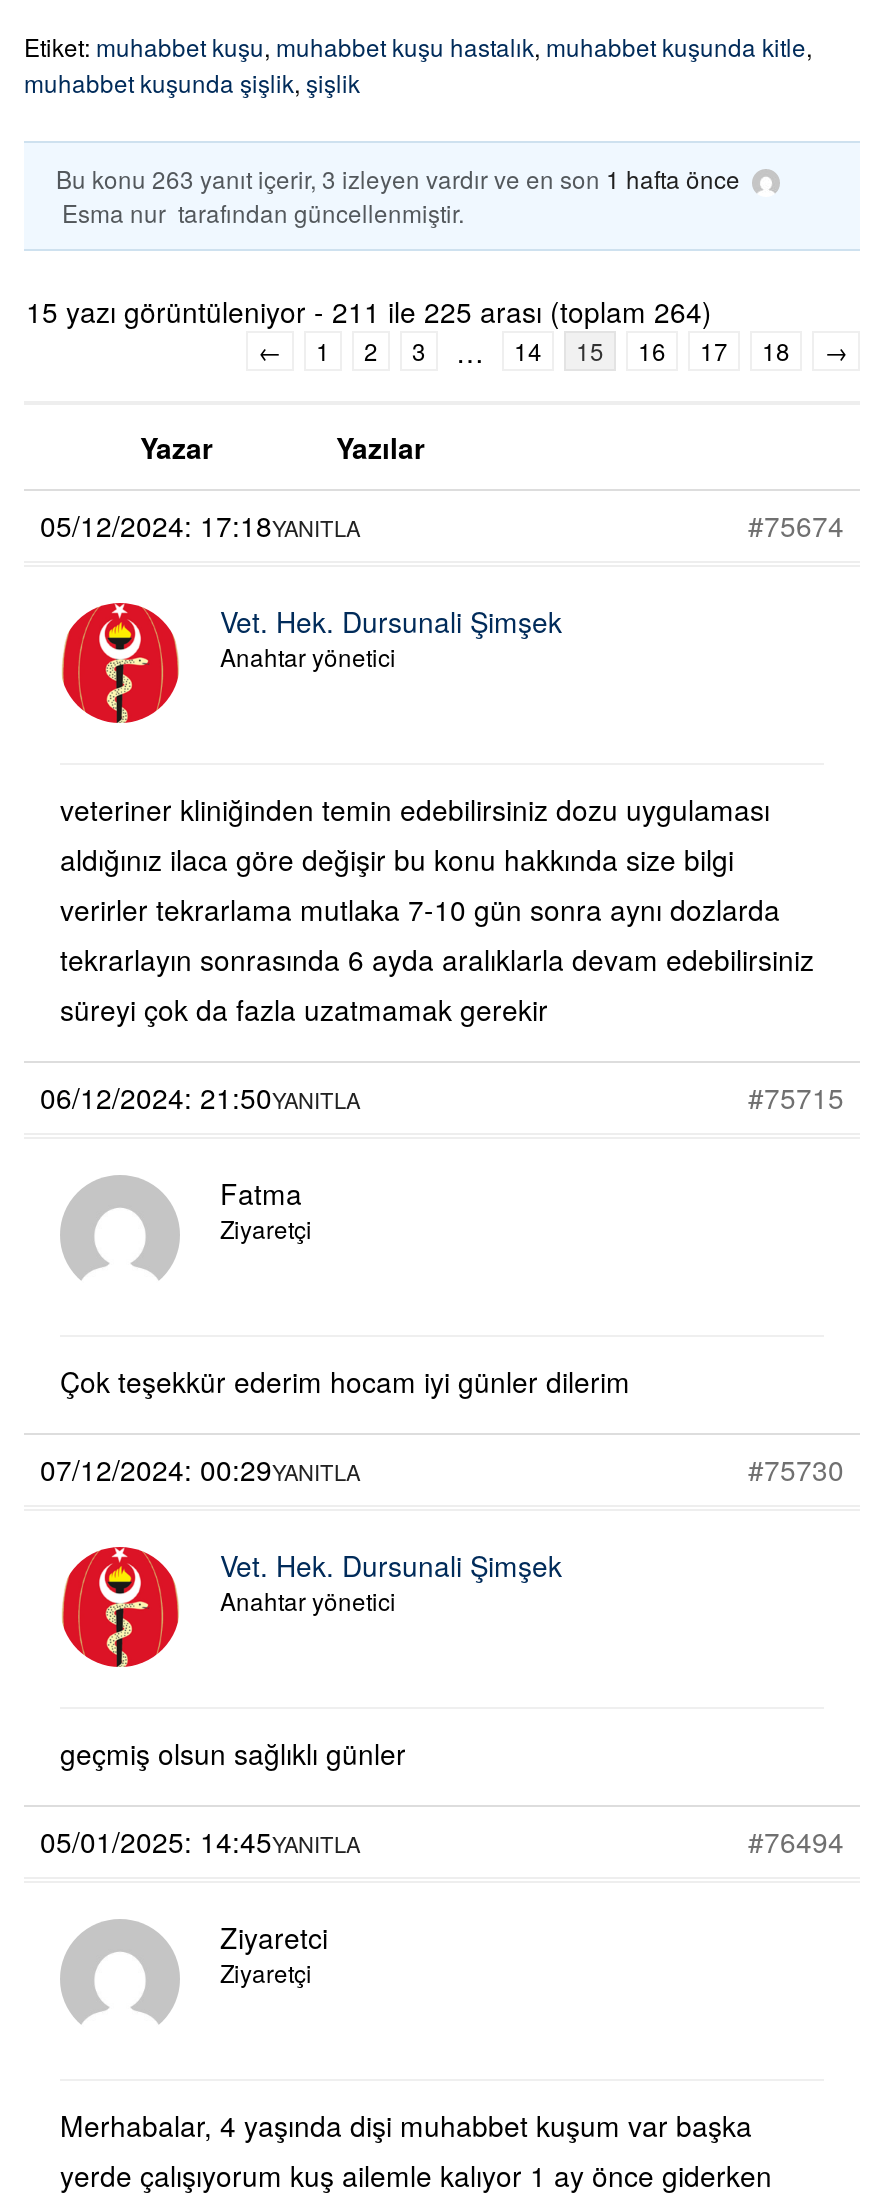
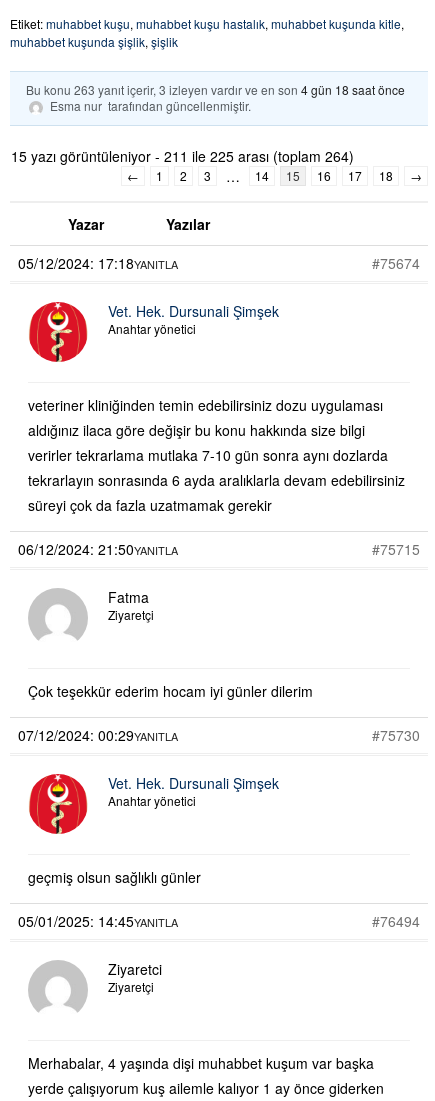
- Bu konu 263 yanıt içerir, 3 izleyen vardır ve en son 1 hafta önce
+ Bu konu 263 yanıt içerir, 3 izleyen vardır ve en son 4 gün 18 saat önce
